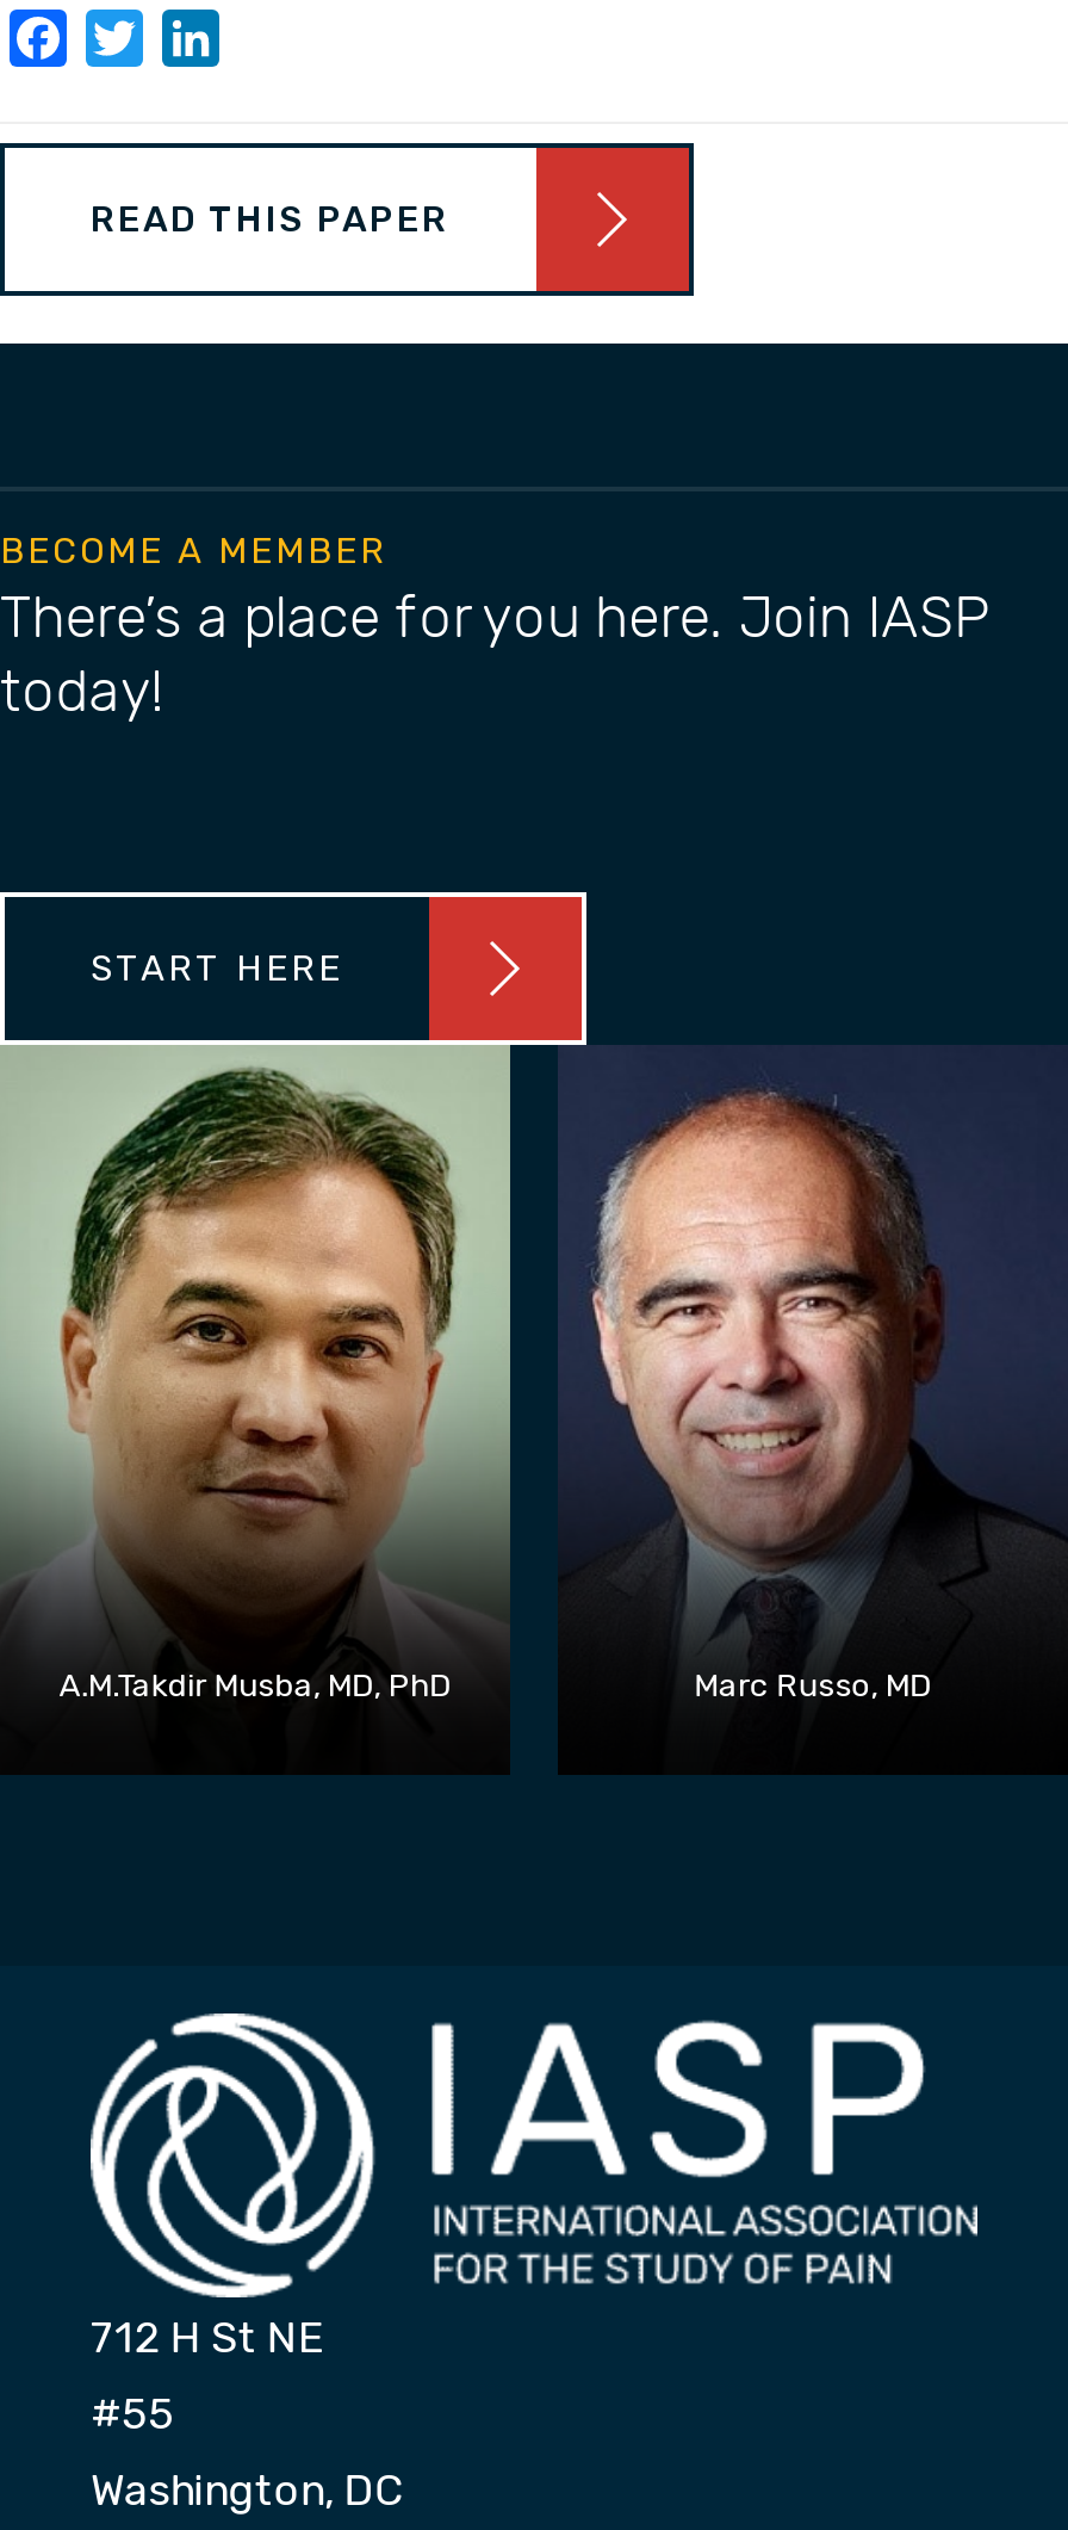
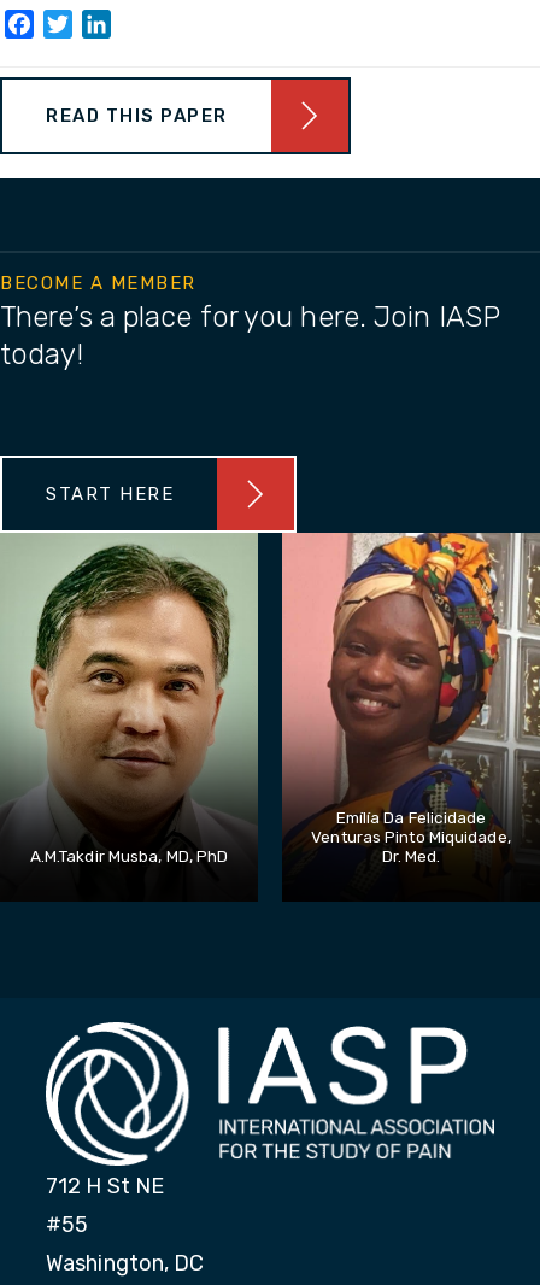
- [image]
- Marc Russo, MD
+ [image]
+ Emílía Da Felicidade
+ Venturas Pinto Miquidade,
+ Dr. Med.
